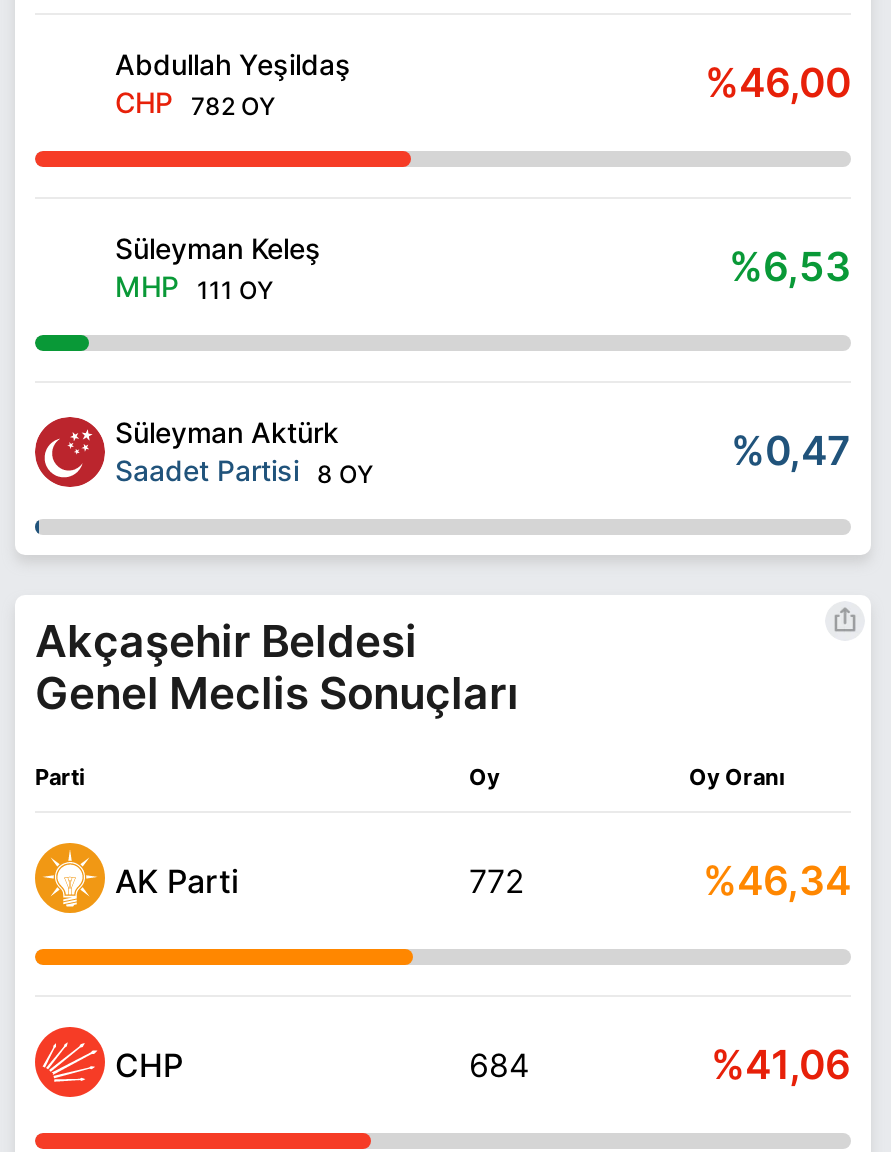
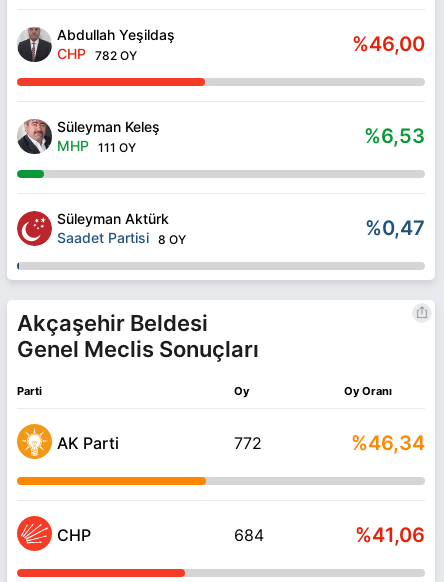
+ [image]

+ [image]
